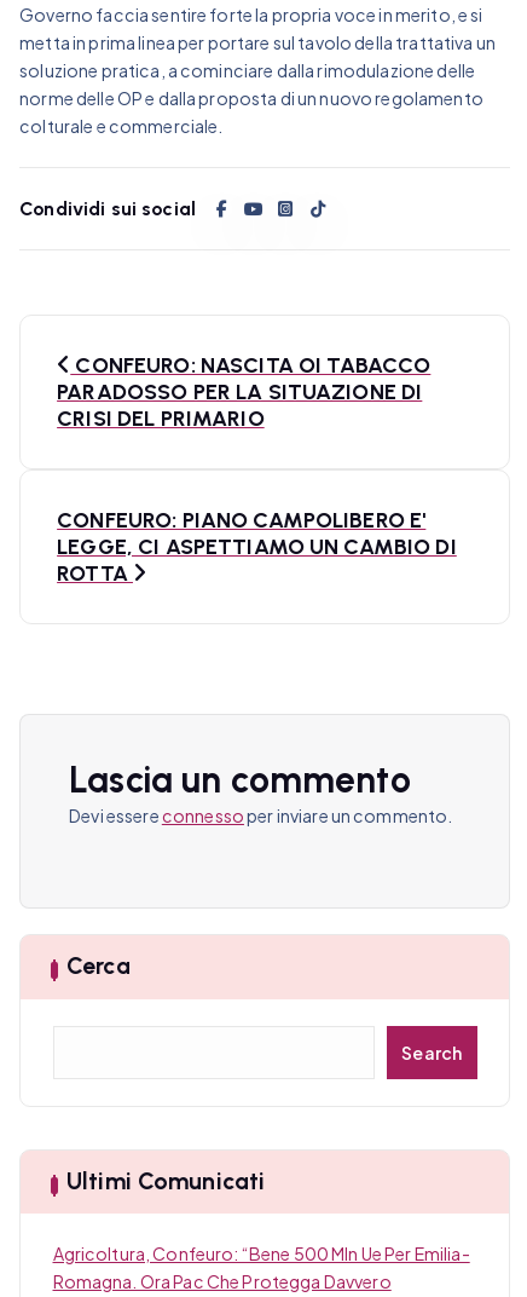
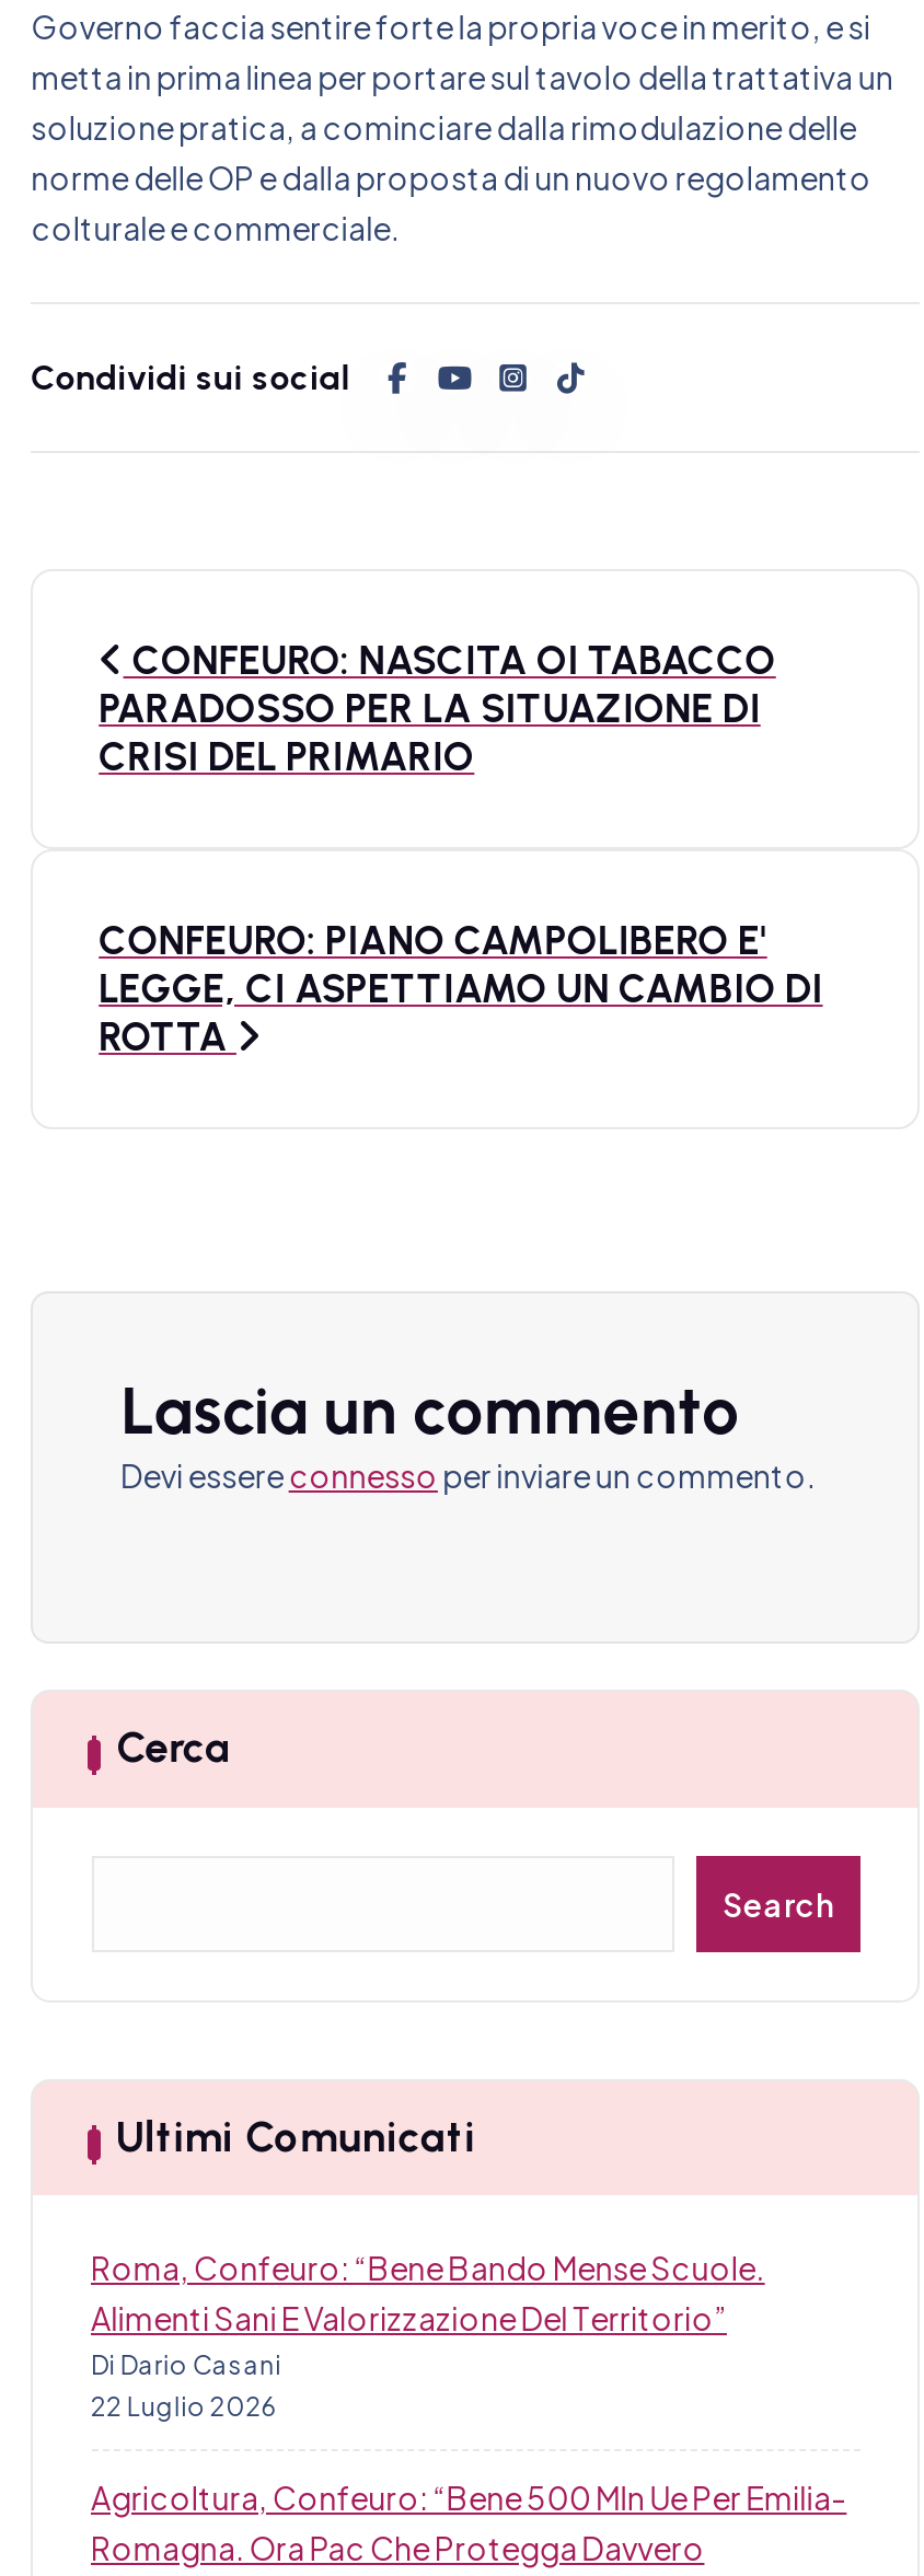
+ Roma, Confeuro: “Bene Bando Mense Scuole.
+ Alimenti Sani E Valorizzazione Del Territorio”
+ Di Dario Casani
+ 22 Luglio 2026
